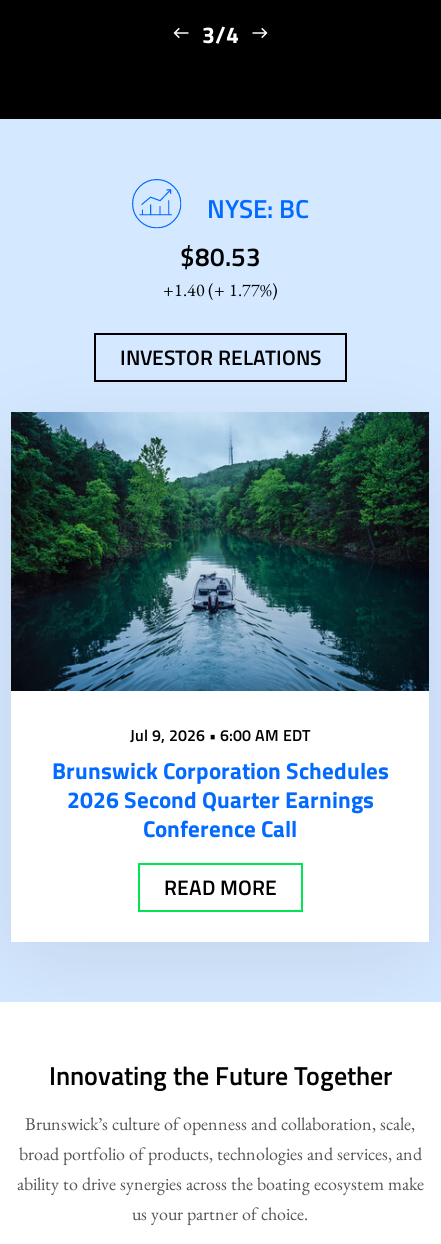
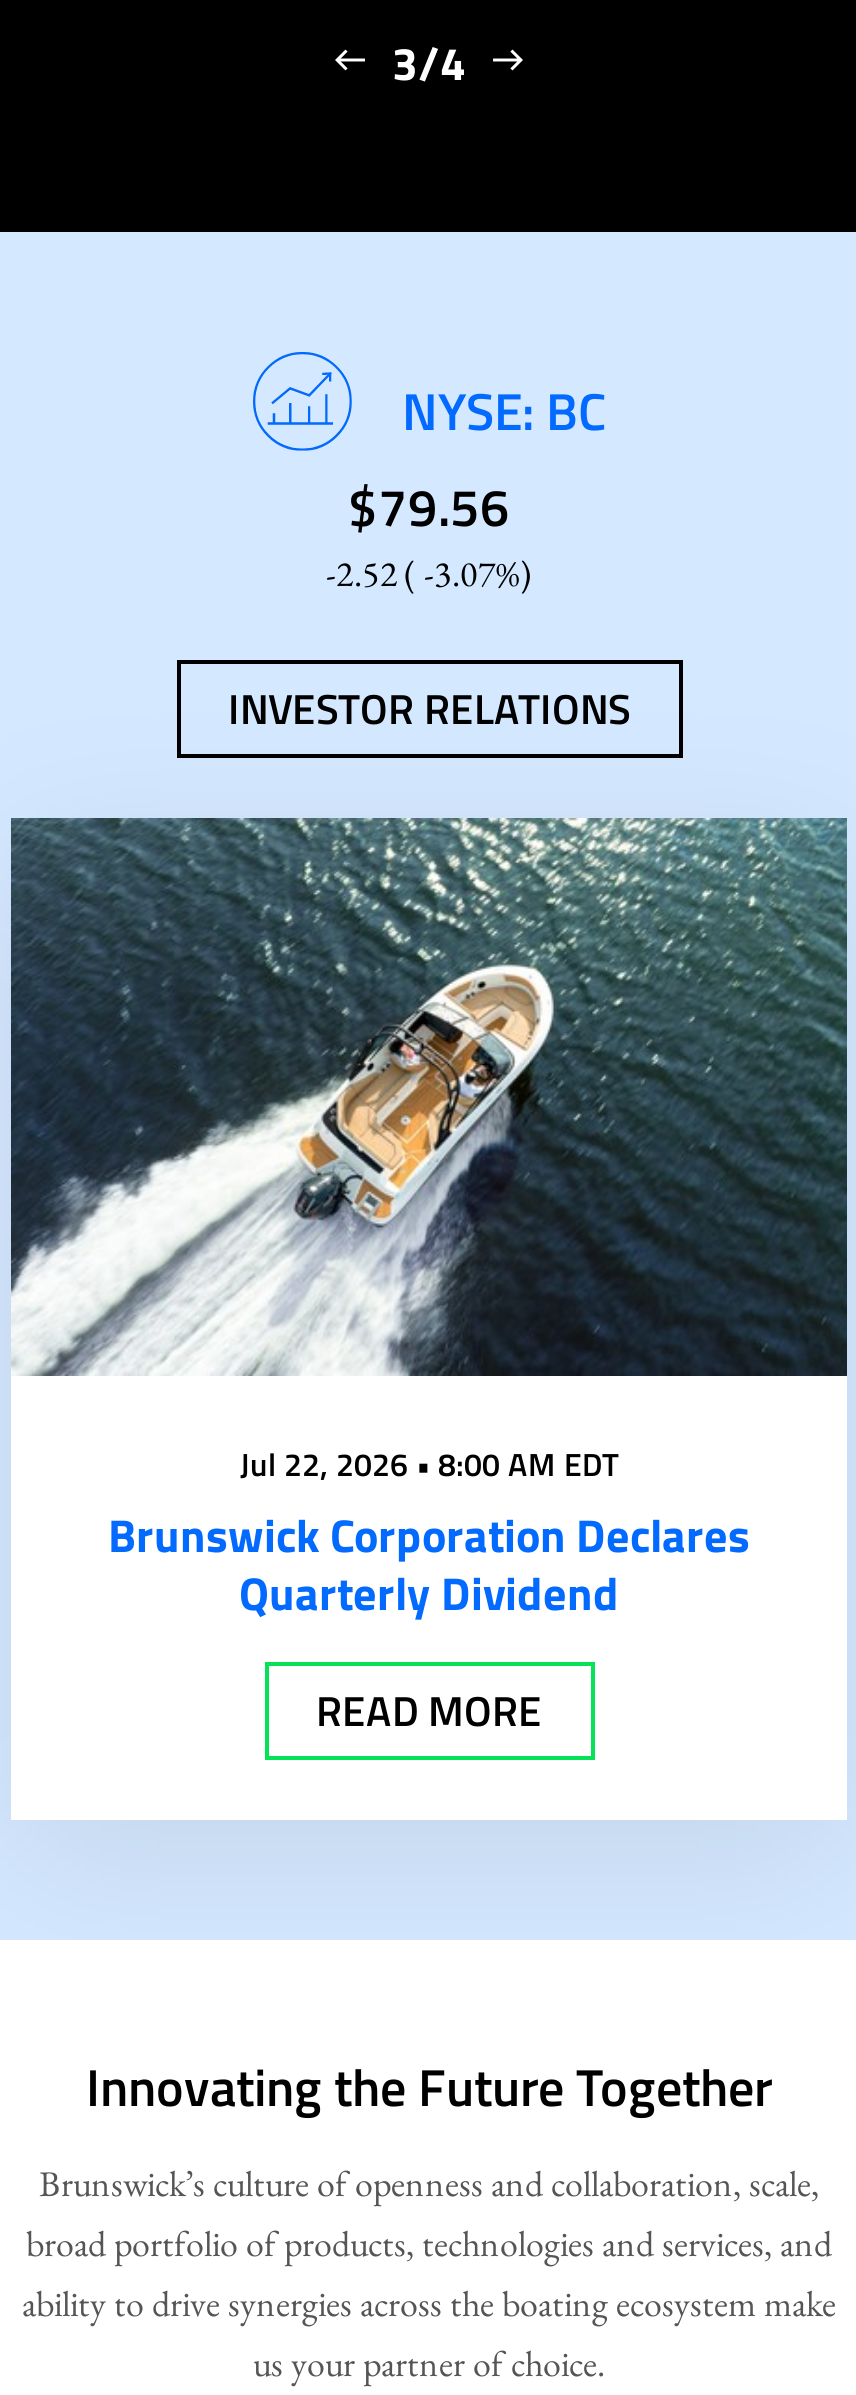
- $80.53
- 1.40 (
- 1.77%)
+ $79.56
+ -2.52 ( -3.07%)

- [image]
- Jul 9, 2026 • 6:00 AM EDT
- Brunswick Corporation Schedules
- 2026 Second Quarter Earnings
- Conference Call
+ [image]
+ Jul 22, 2026 • 8:00 AM EDT
+ Brunswick Corporation Declares
+ Quarterly Dividend
